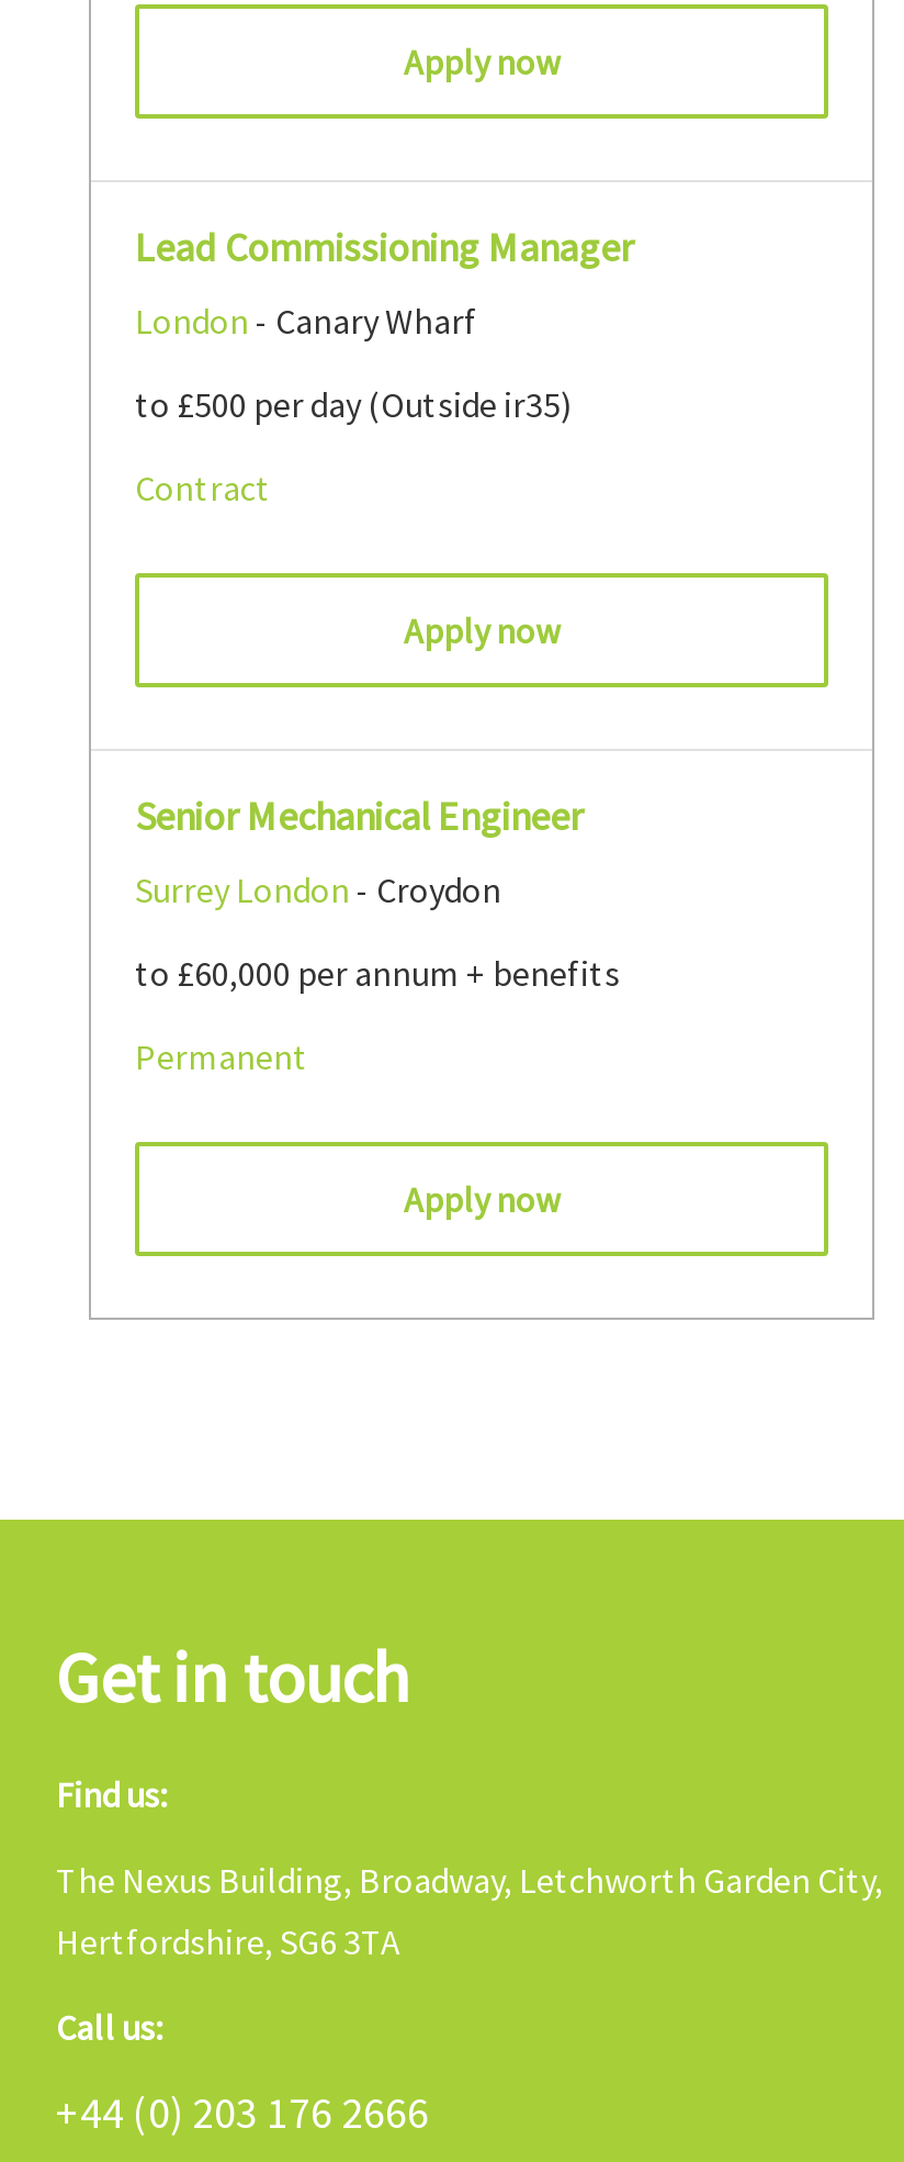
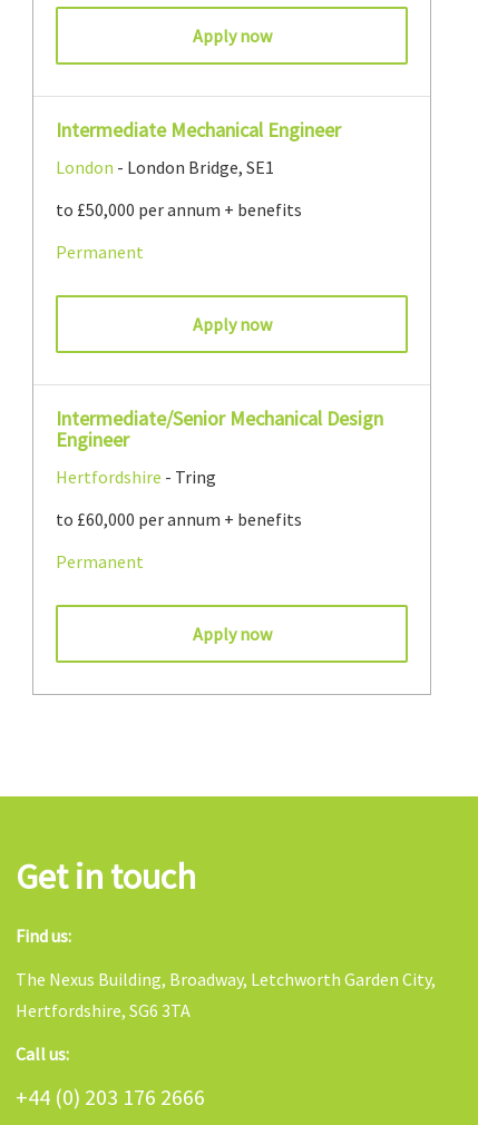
- Lead Commissioning Manager
+ Intermediate Mechanical Engineer

- London - Canary Wharf
+ London - London Bridge, SE1

- to £500 per day (Outside ir35)
+ to £50,000 per annum + benefits

- Contract
+ Permanent

- Senior Mechanical Engineer
+ Intermediate/Senior Mechanical Design
+ Engineer

- Surrey London - Croydon
+ Hertfordshire - Tring
